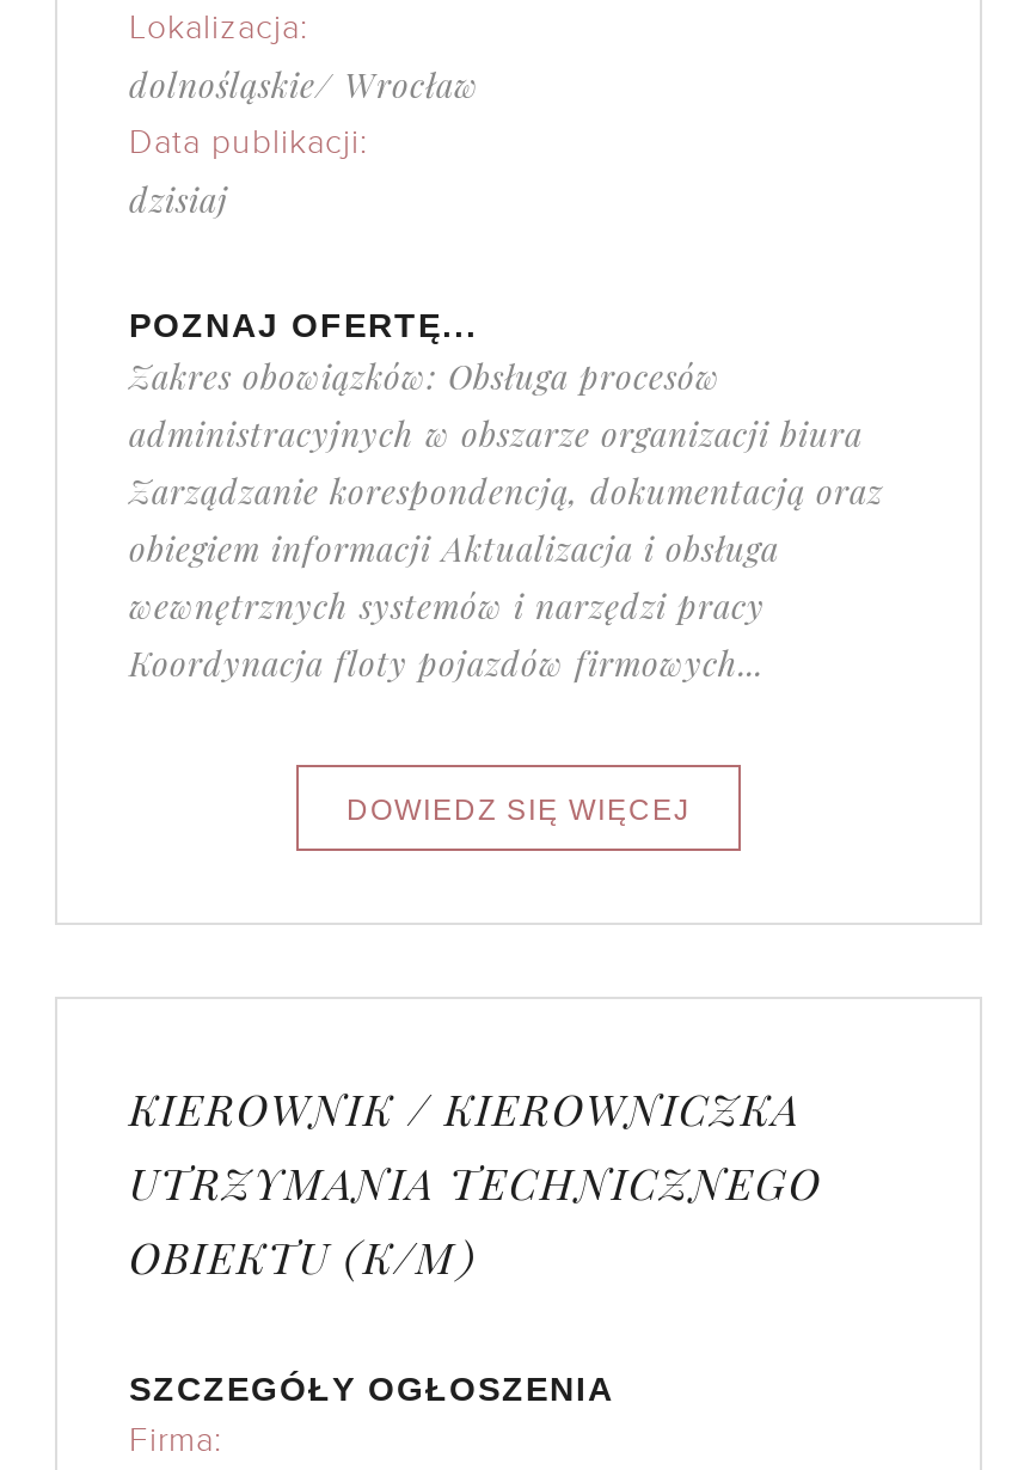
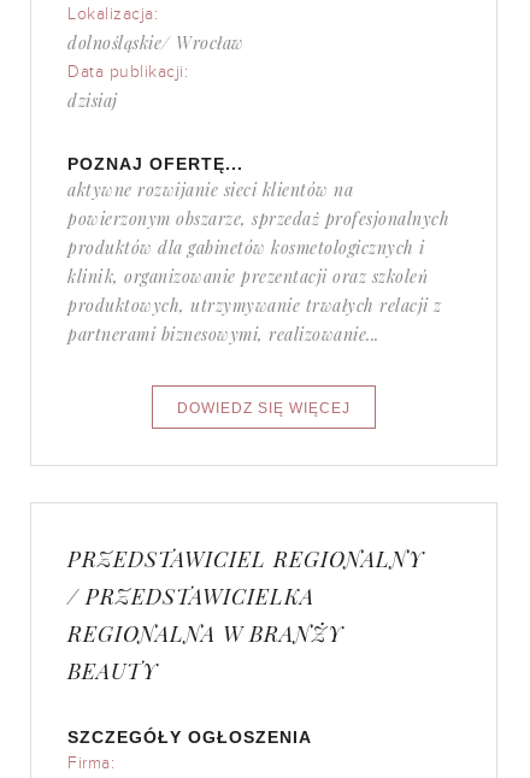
- Zakres obowiązków: Obsługa procesów
- administracyjnych w obszarze organizacji biura
- Zarządzanie korespondencją, dokumentacją oraz
- obiegiem informacji Aktualizacja i obsługa
- wewnętrznych systemów i narzędzi pracy
- Koordynacja floty pojazdów firmowych...
+ aktywne rozwijanie sieci klientów na
+ powierzonym obszarze, sprzedaż profesjonalnych
+ produktów dla gabinetów kosmetologicznych i
+ klinik, organizowanie prezentacji oraz szkoleń
+ produktowych, utrzymywanie trwałych relacji z
+ partnerami biznesowymi, realizowanie...

- KIEROWNIK / KIEROWNICZKA
- UTRZYMANIA TECHNICZNEGO
- OBIEKTU (K/M)
+ PRZEDSTAWICIEL REGIONALNY
+ / PRZEDSTAWICIELKA
+ REGIONALNA W BRANŻY
+ BEAUTY
